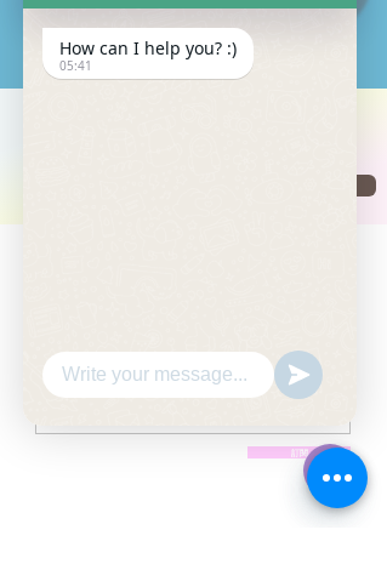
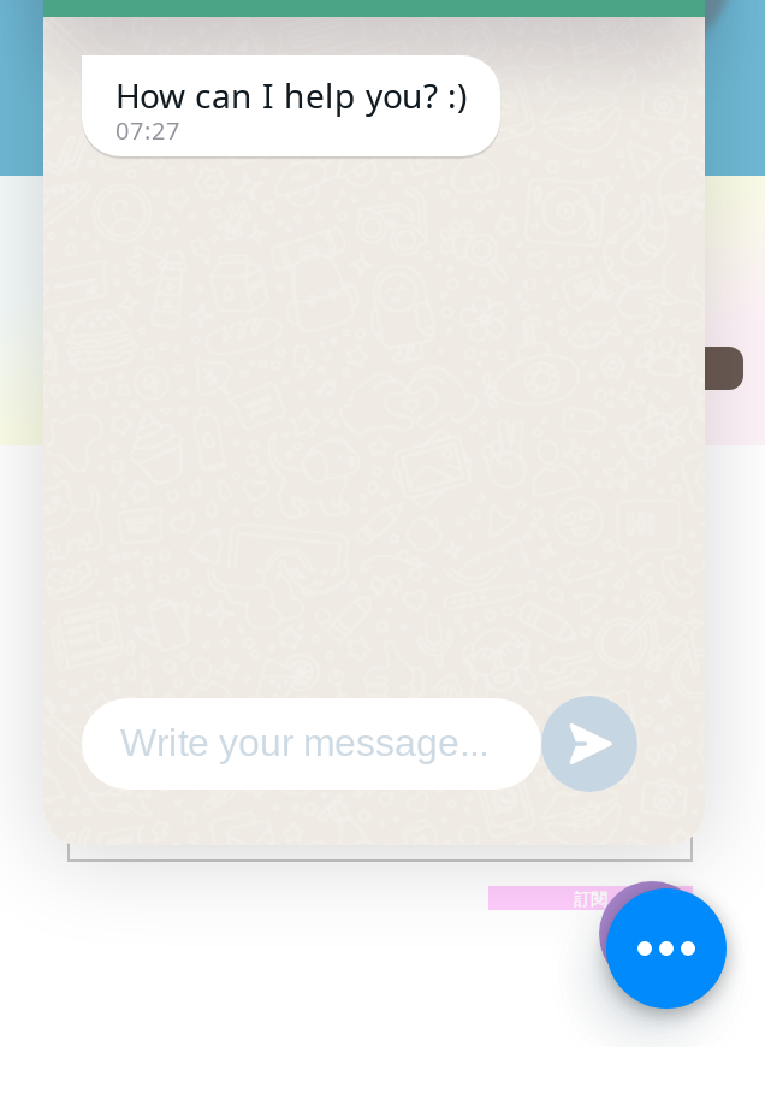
- 05:41
+ 07:27
